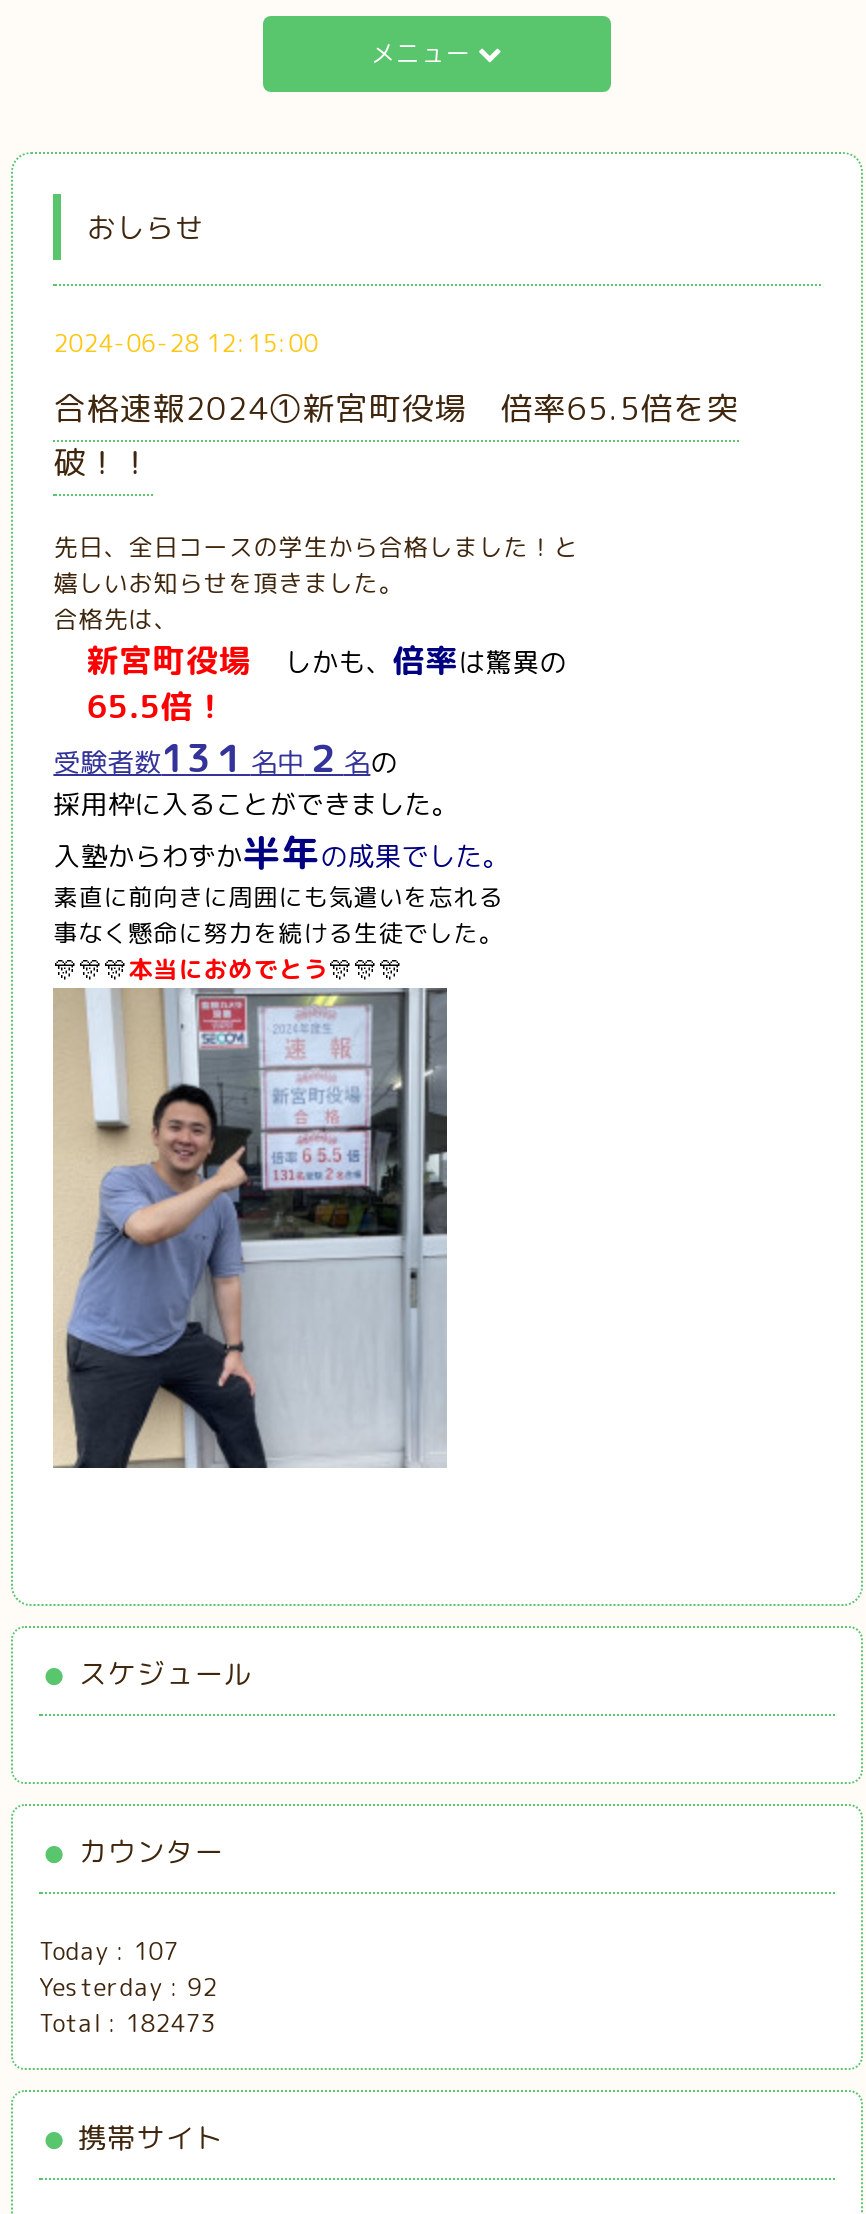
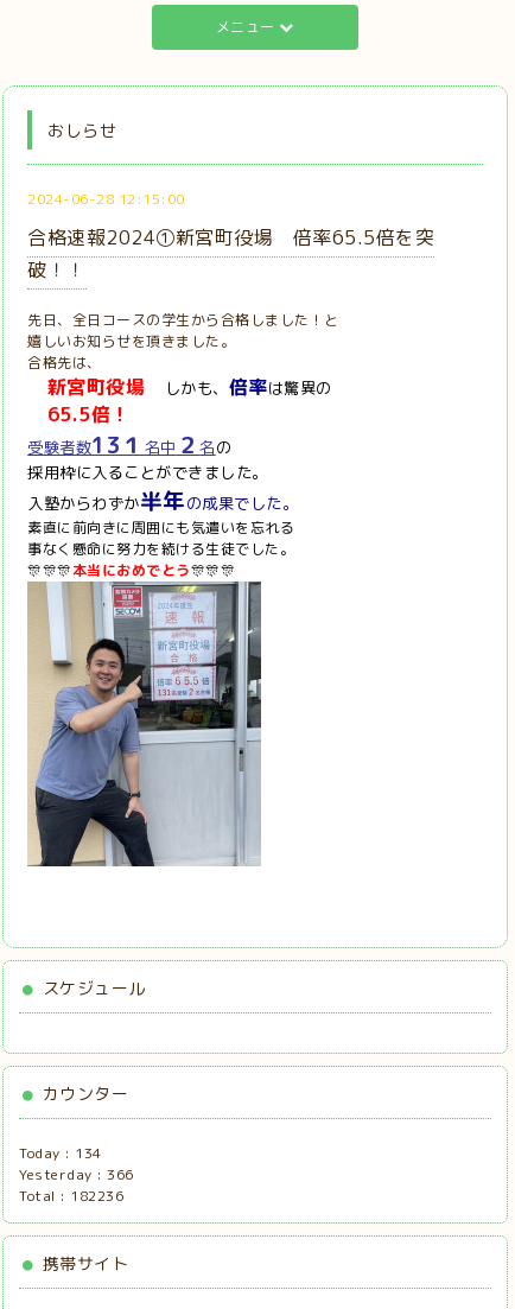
- Today : 107
+ Today : 134

- Yesterday : 92
+ Yesterday : 366

- Total : 182473
+ Total : 182236
